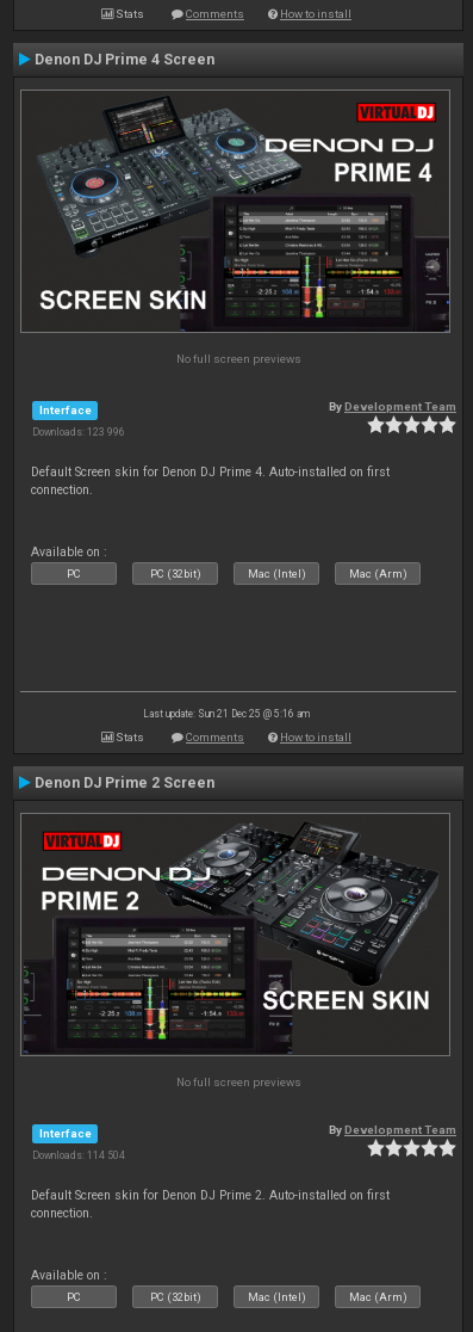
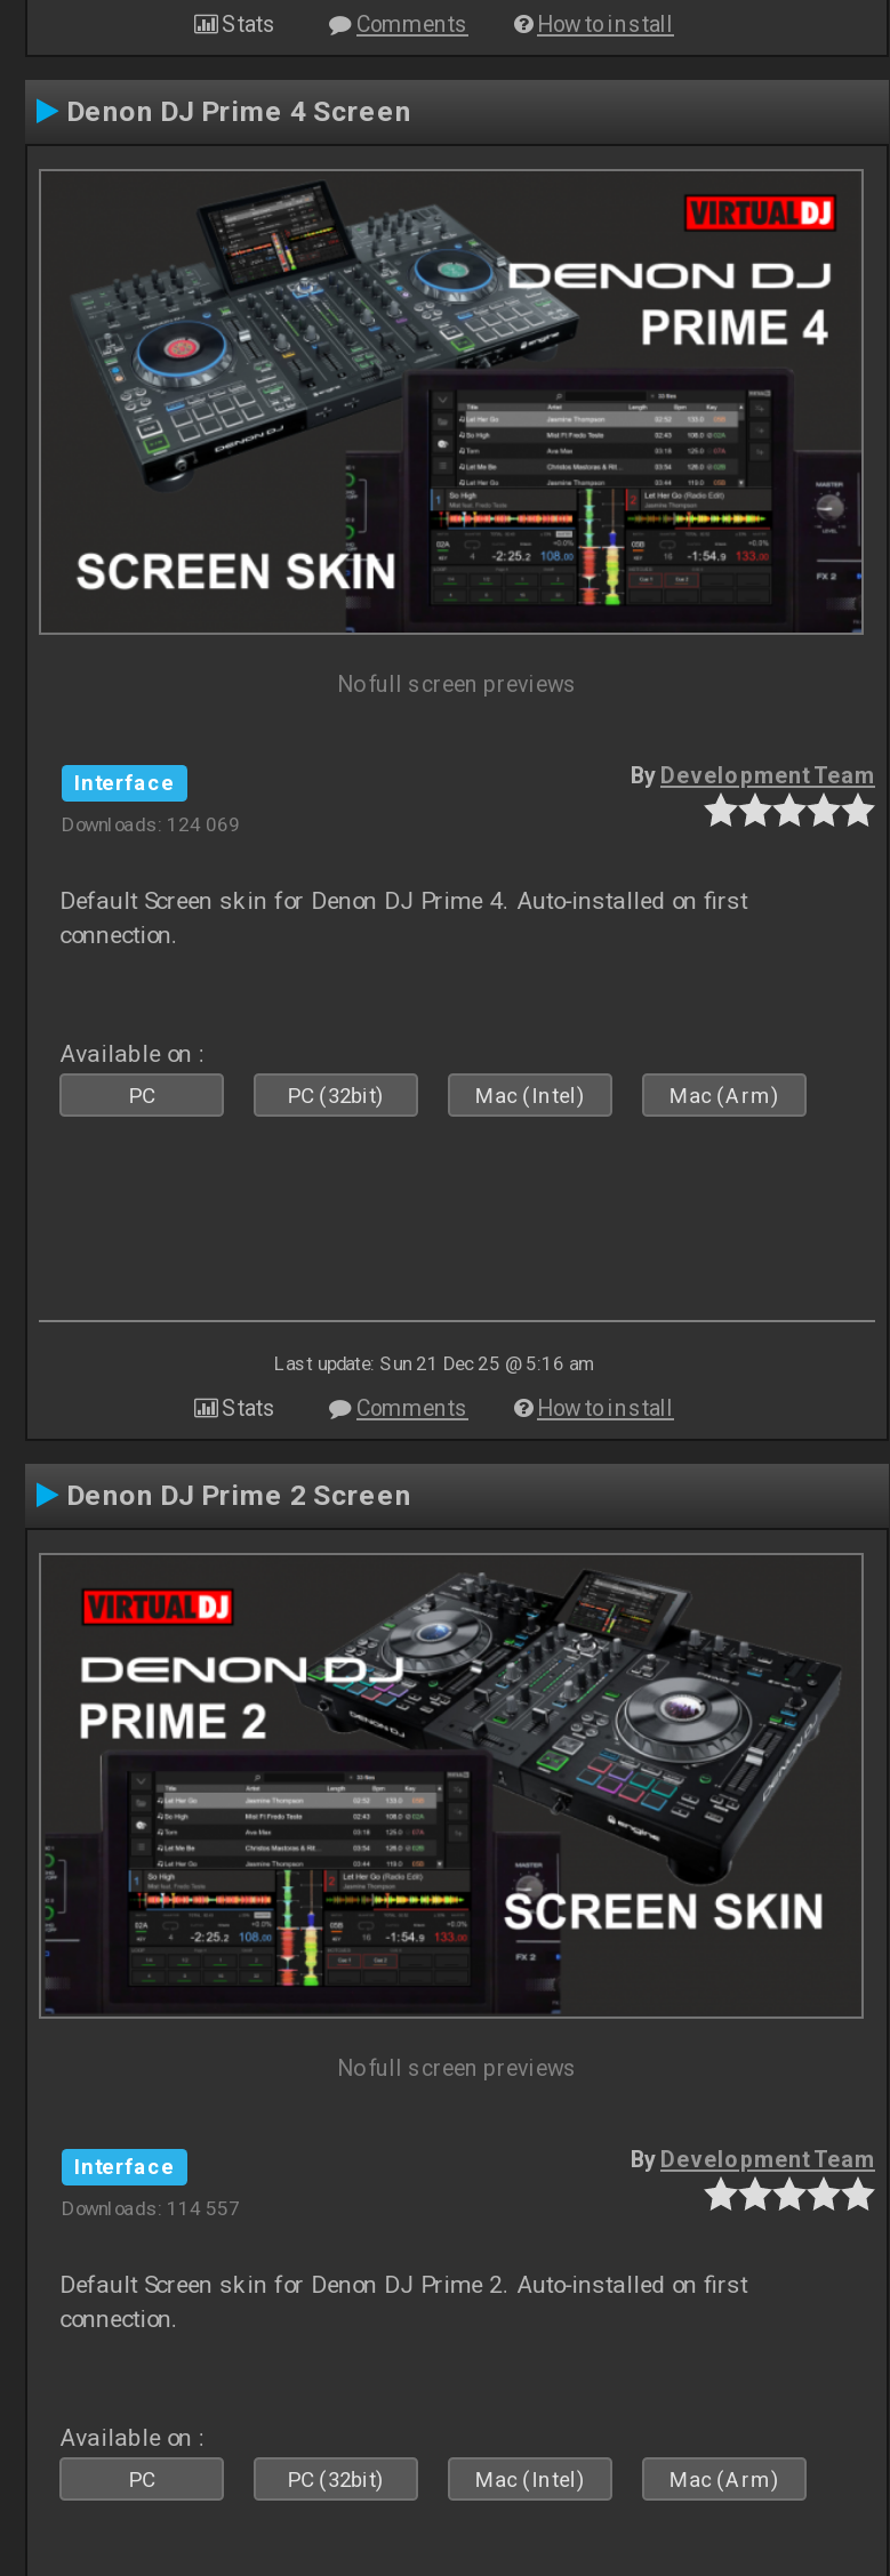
- Downloads: 123 996
+ Downloads: 124 069

- Downloads: 114 504
+ Downloads: 114 557
